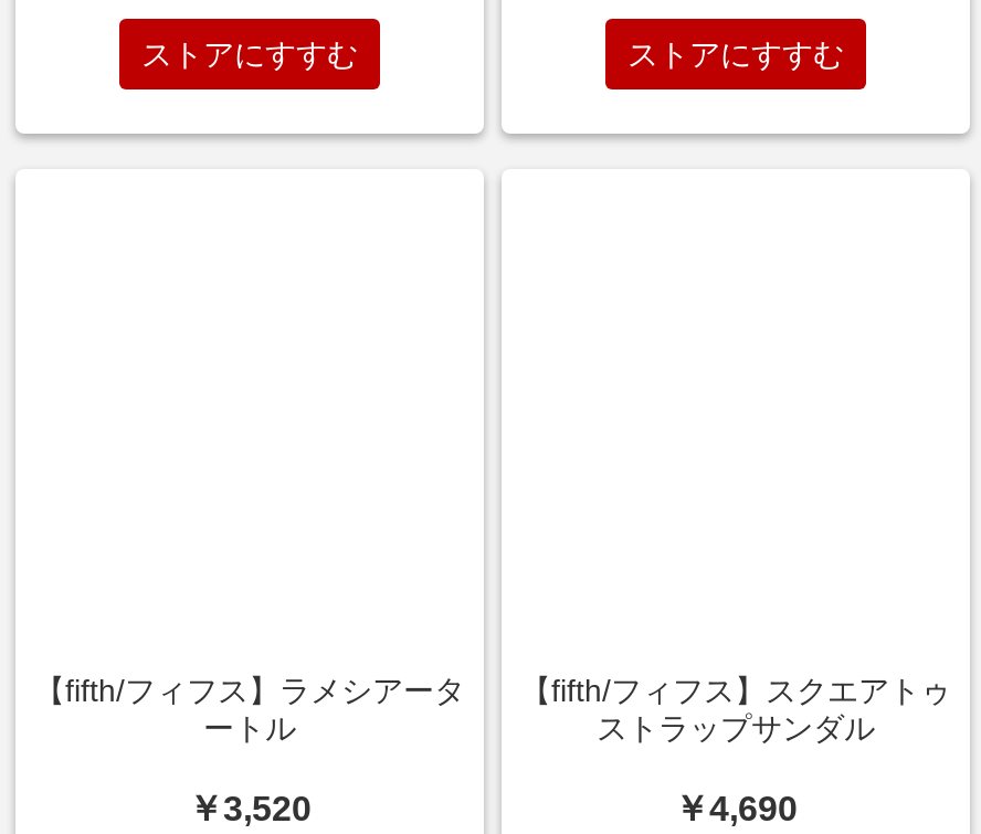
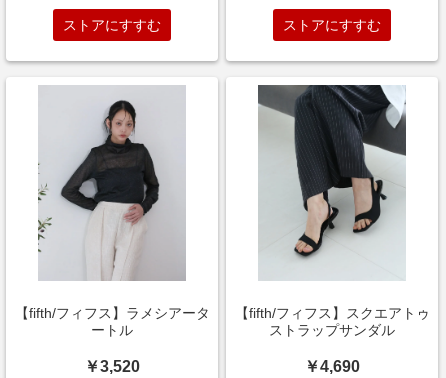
+ [image]

+ [image]
